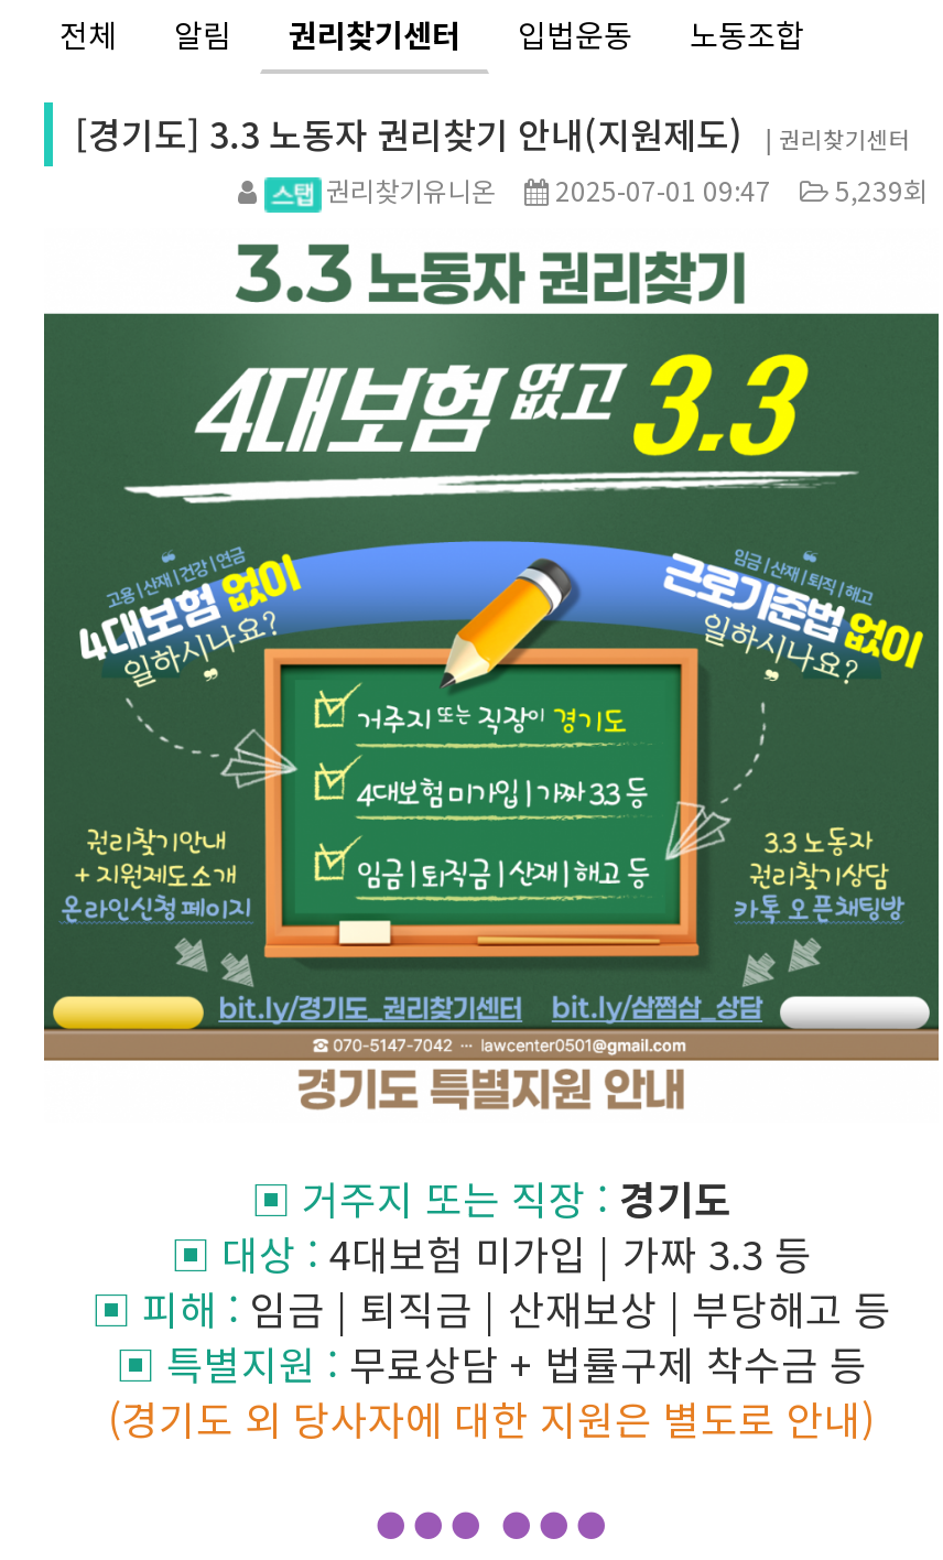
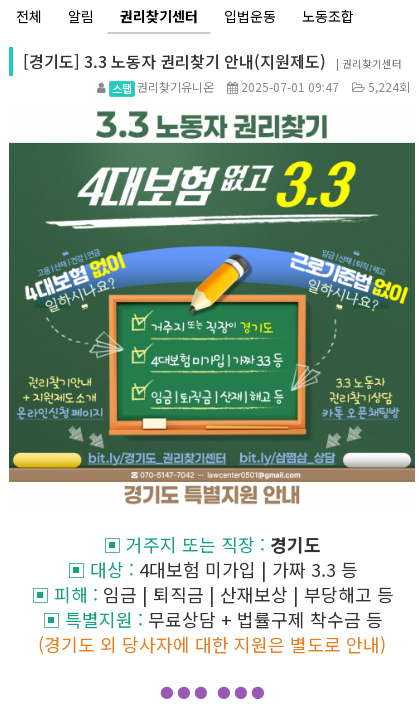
- 권리찾기유니온 2025-07-01 09:47 5,239회
+ 권리찾기유니온 2025-07-01 09:47 5,224회
